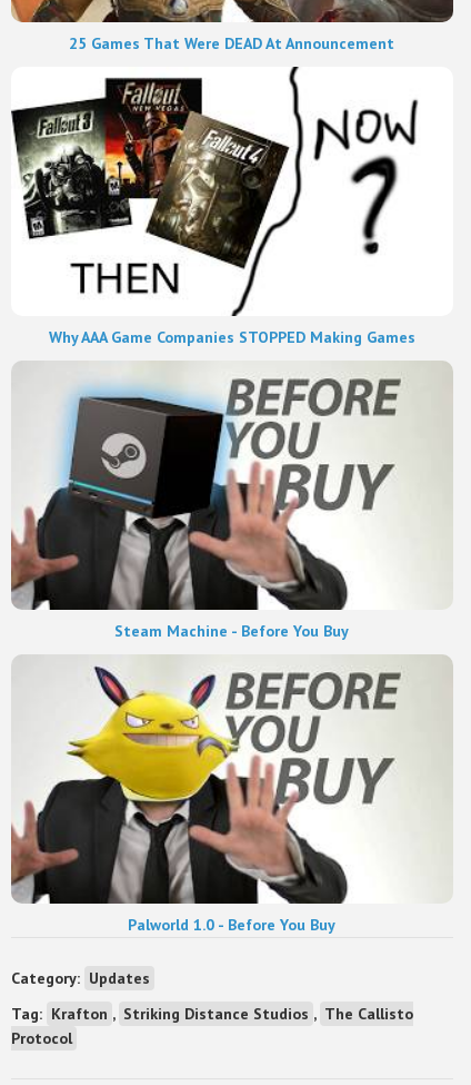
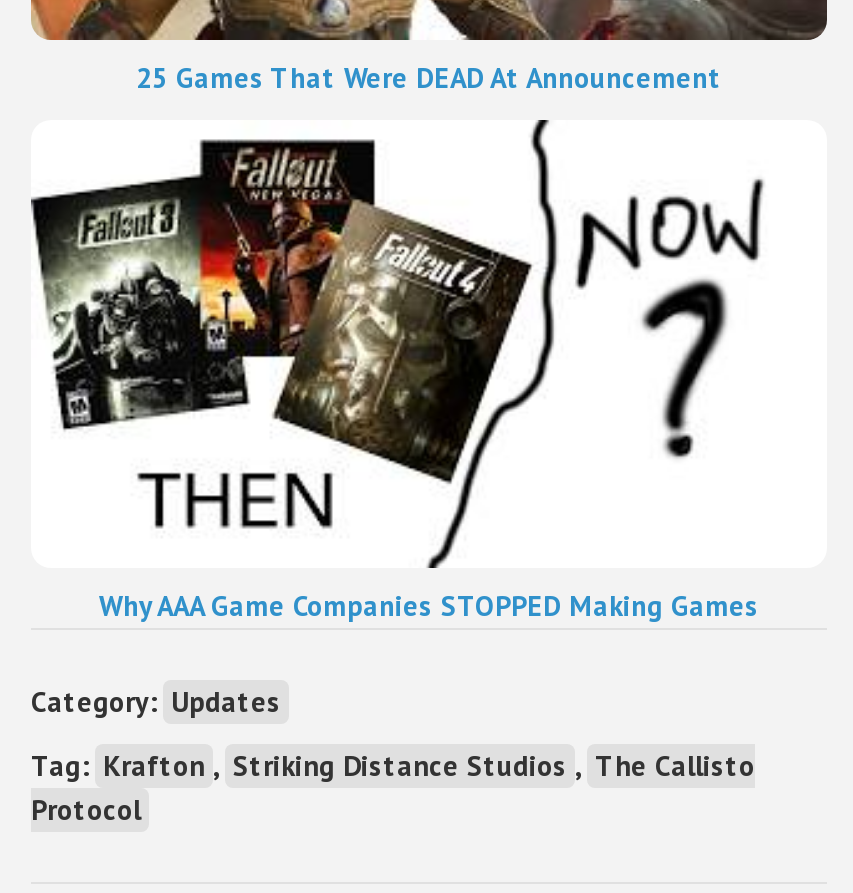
- [image]
- Steam Machine - Before You Buy

- [image]
- Palworld 1.0 - Before You Buy
